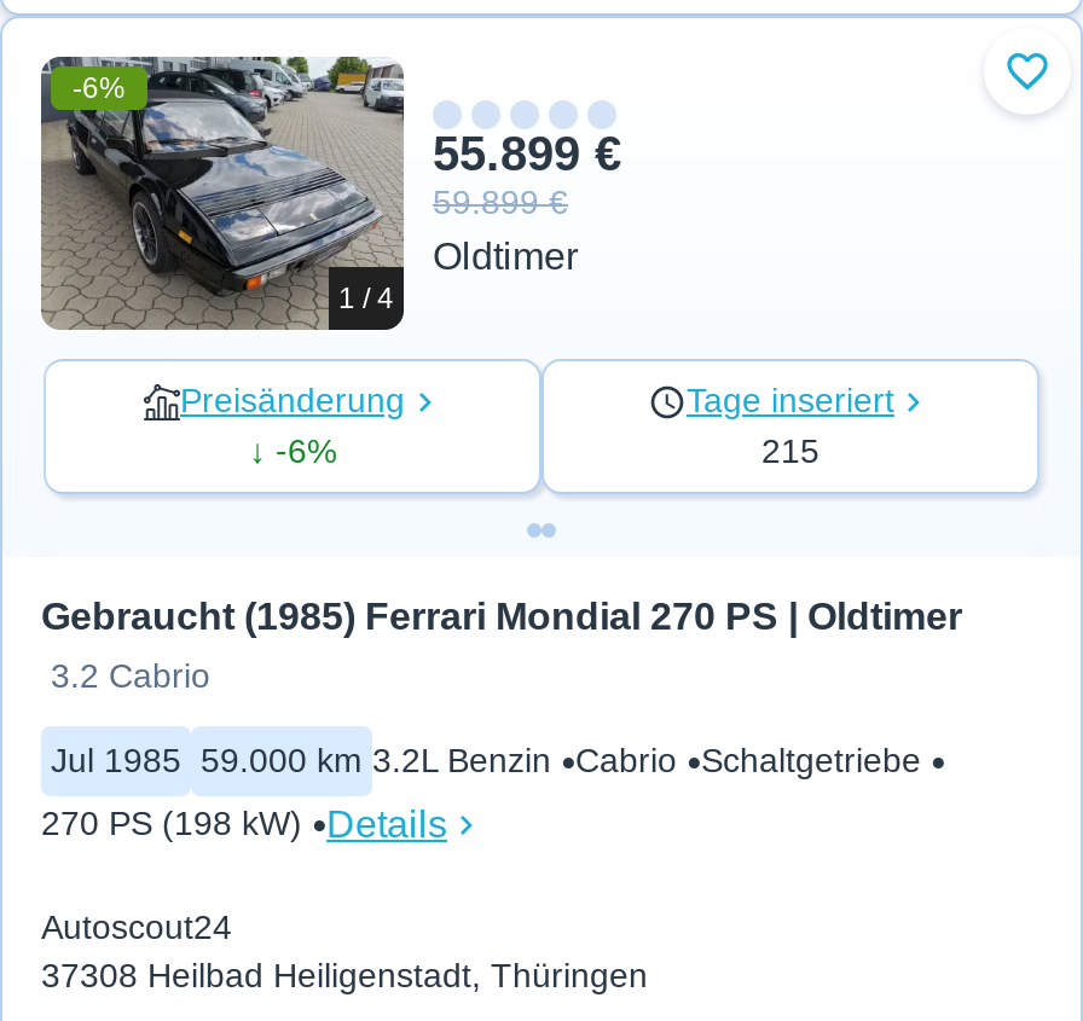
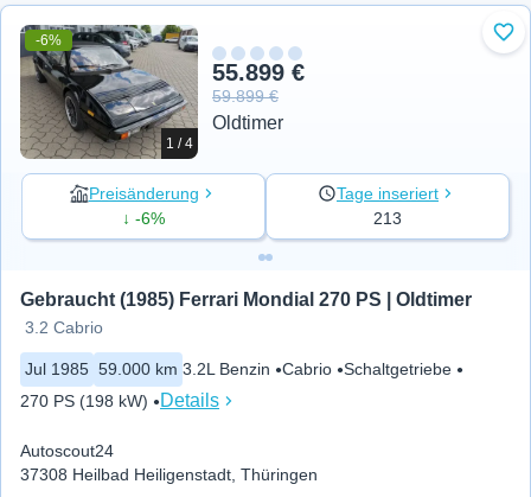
- 215
+ 213
